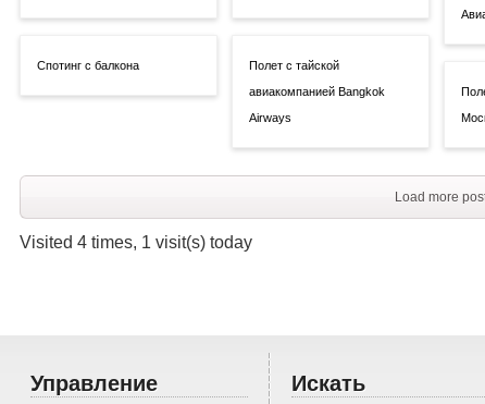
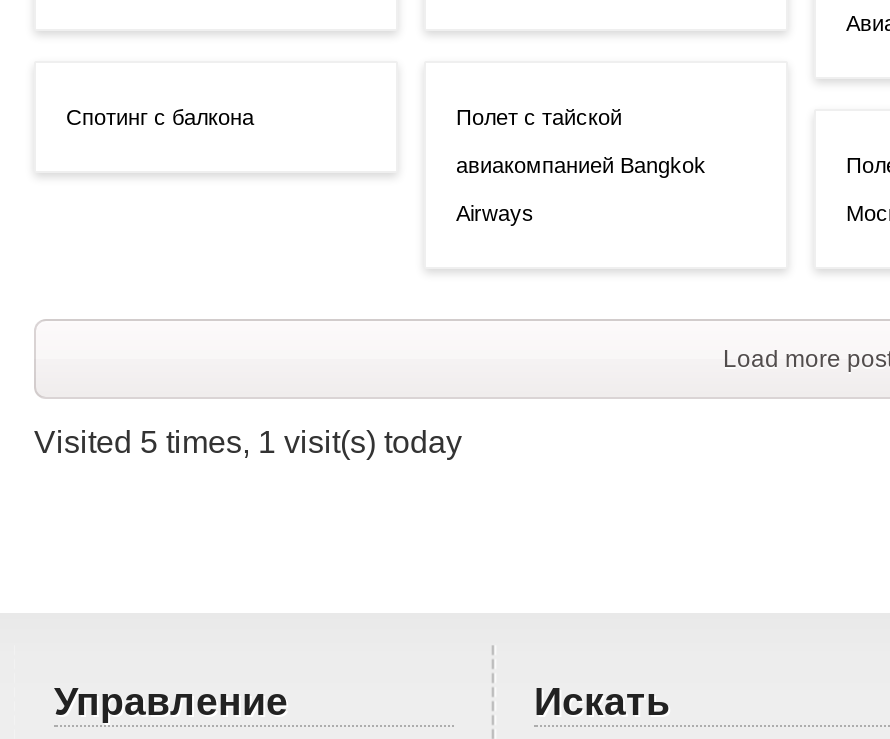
- Visited 4 times, 1 visit(s) today
+ Visited 5 times, 1 visit(s) today
